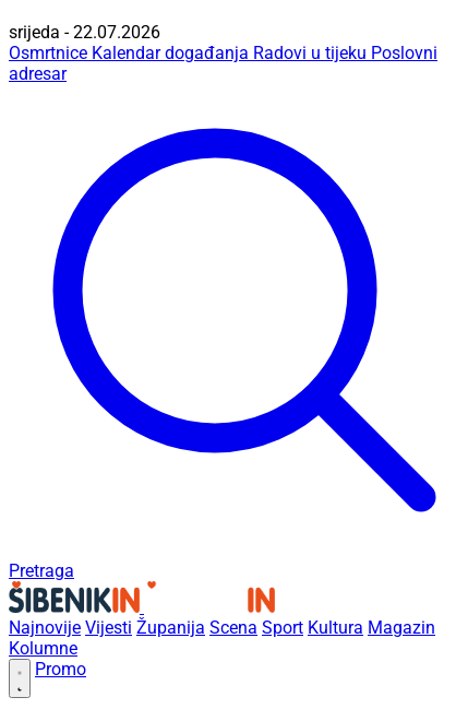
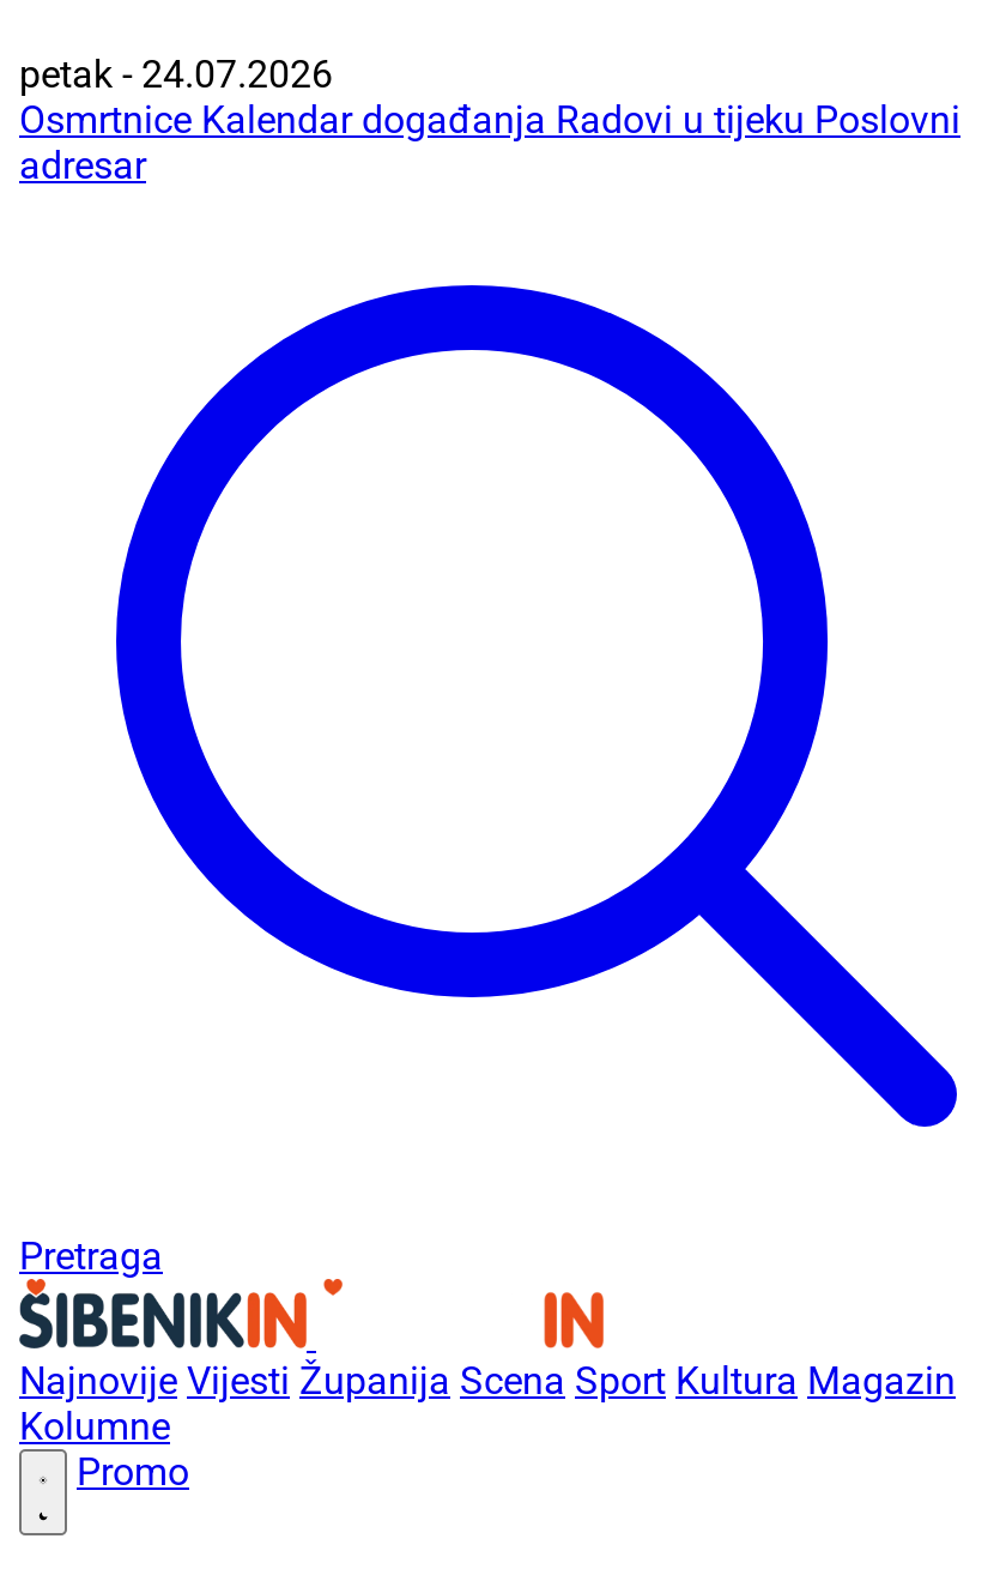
- srijeda - 22.07.2026
+ petak - 24.07.2026
